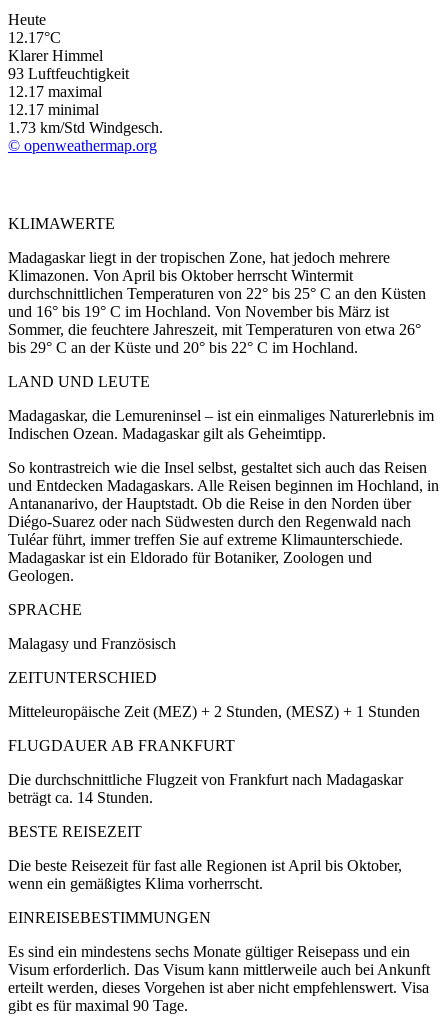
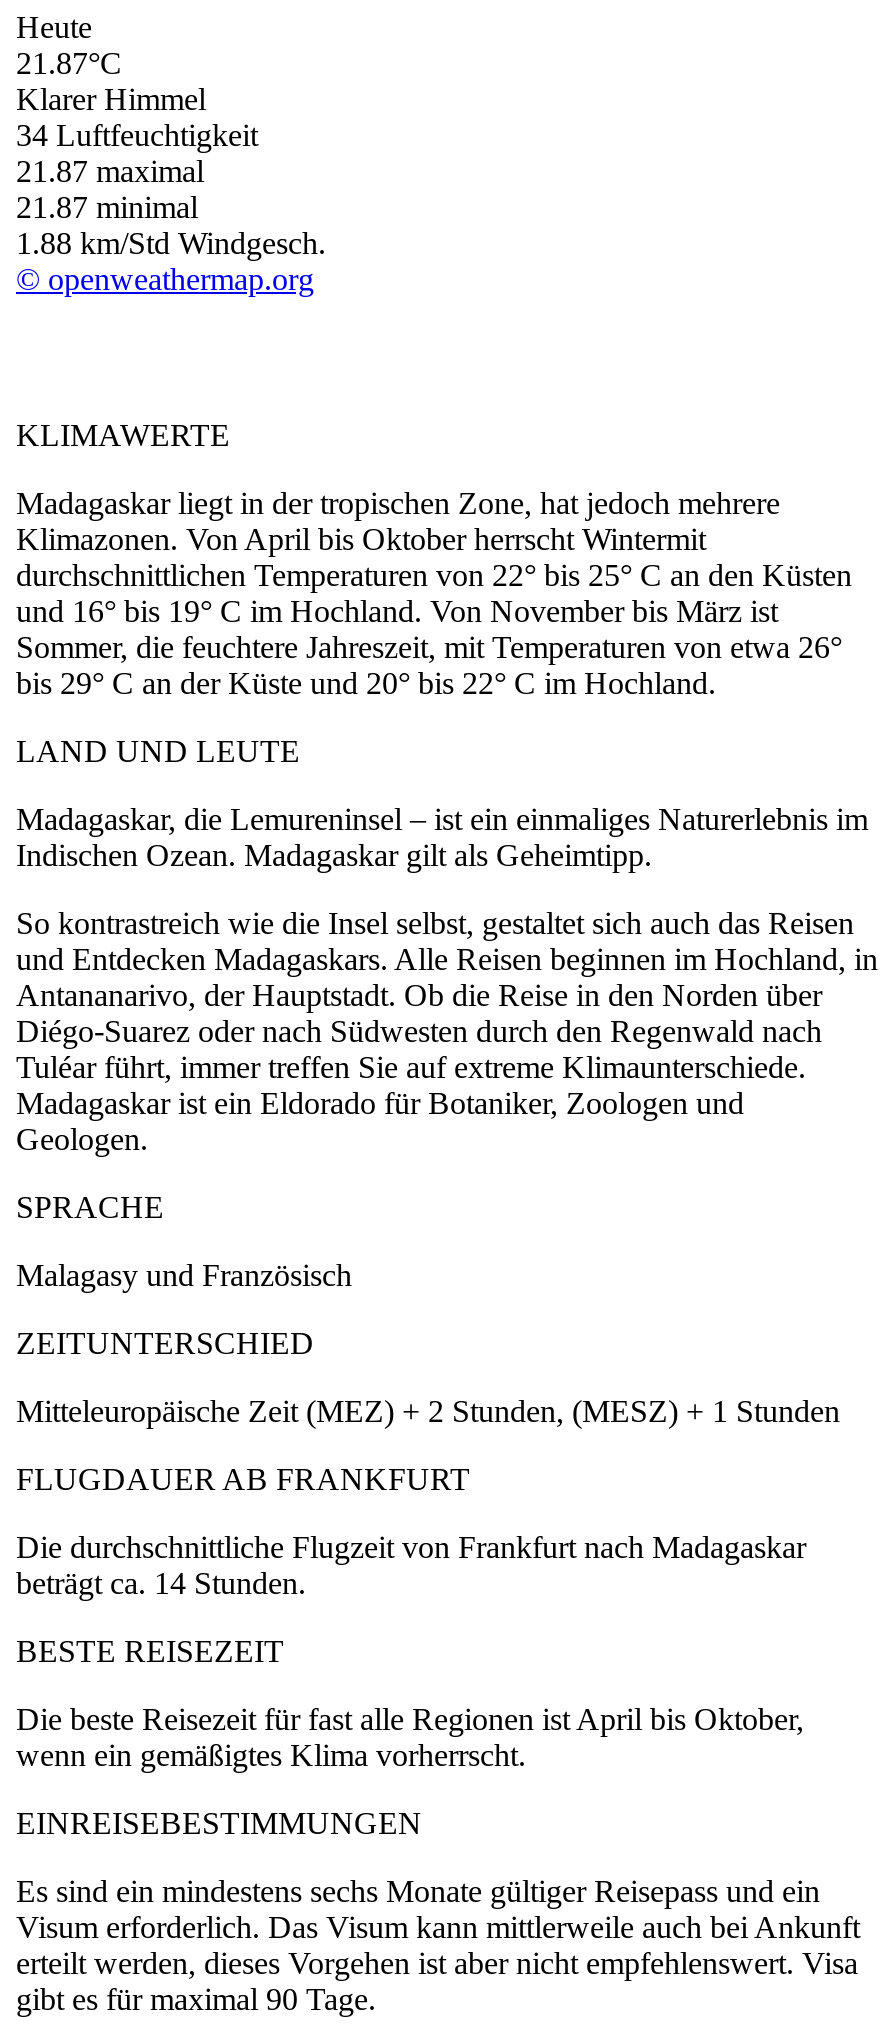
- 12.17°C
+ 21.87°C

- 93 Luftfeuchtigkeit
+ 34 Luftfeuchtigkeit

- 12.17 maximal
+ 21.87 maximal

- 12.17 minimal
+ 21.87 minimal

- 1.73 km/Std Windgesch.
+ 1.88 km/Std Windgesch.
